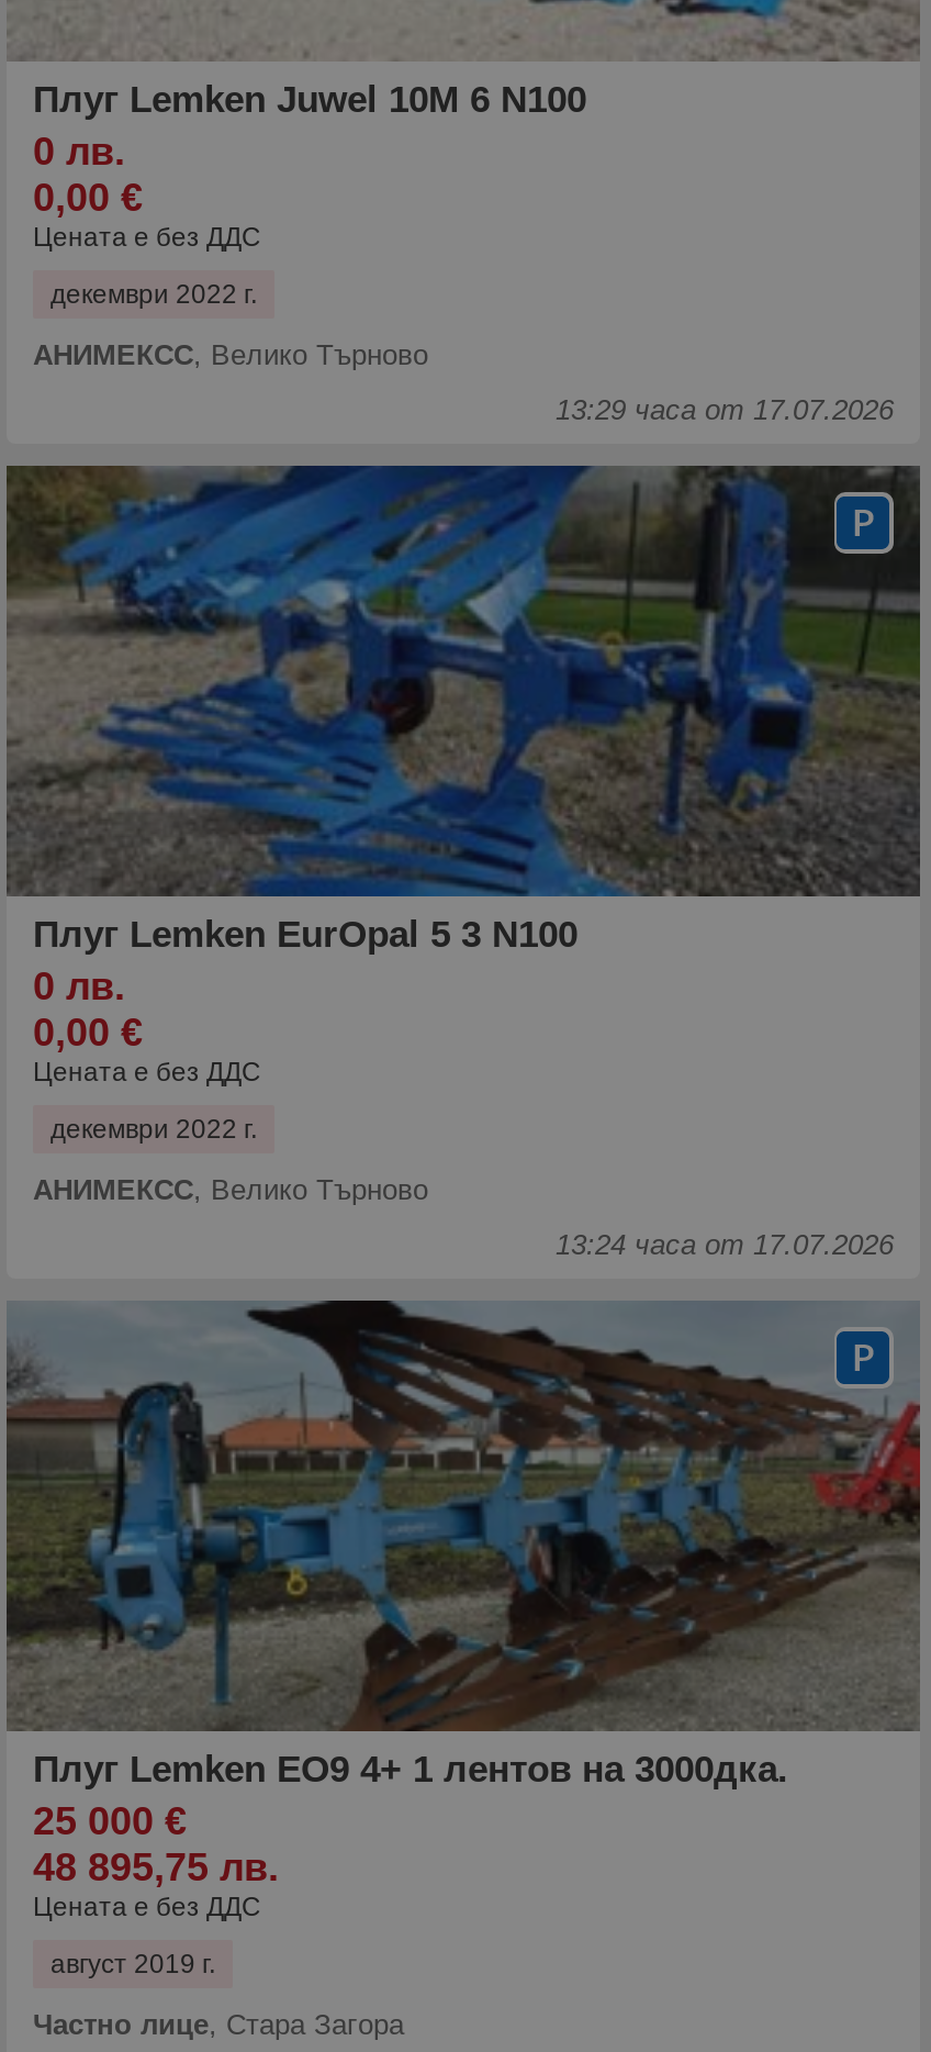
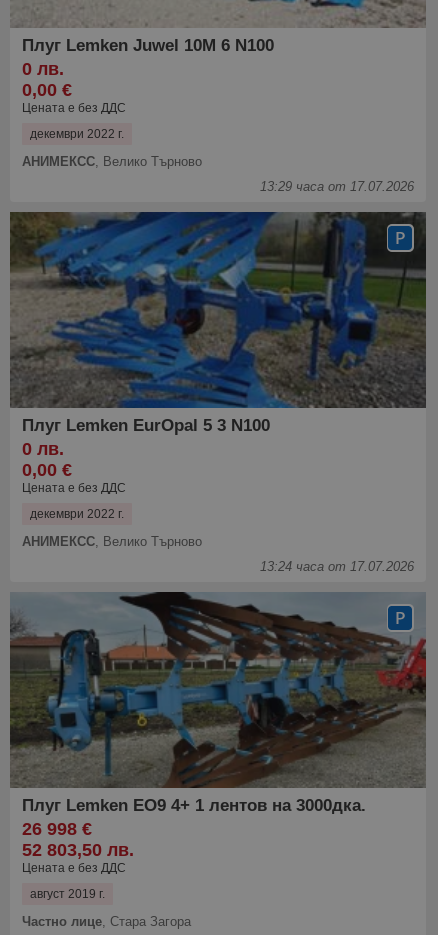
- 25 000 €
+ 26 998 €

- 48 895,75 лв.
+ 52 803,50 лв.
